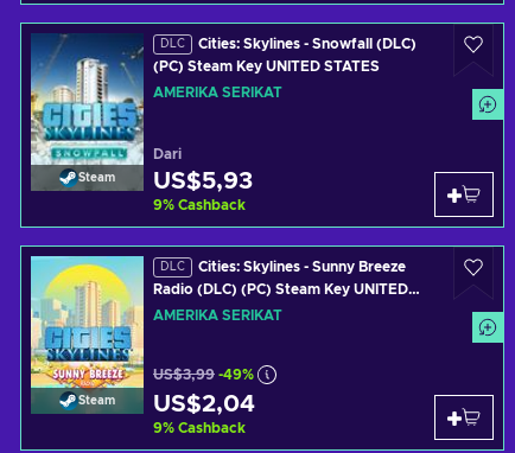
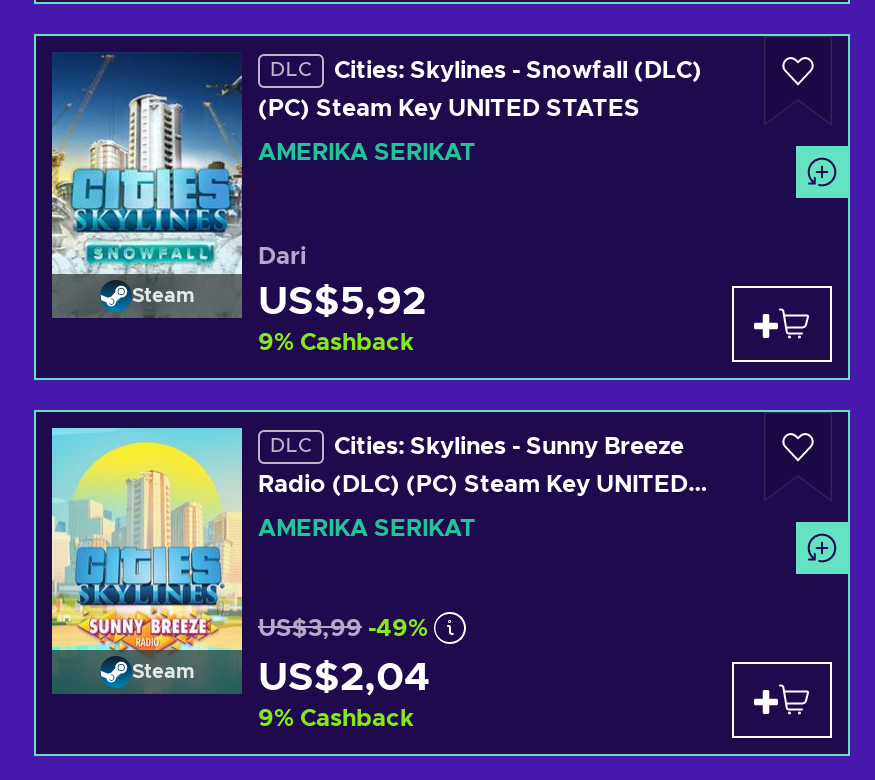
- US$5,93
+ US$5,92
